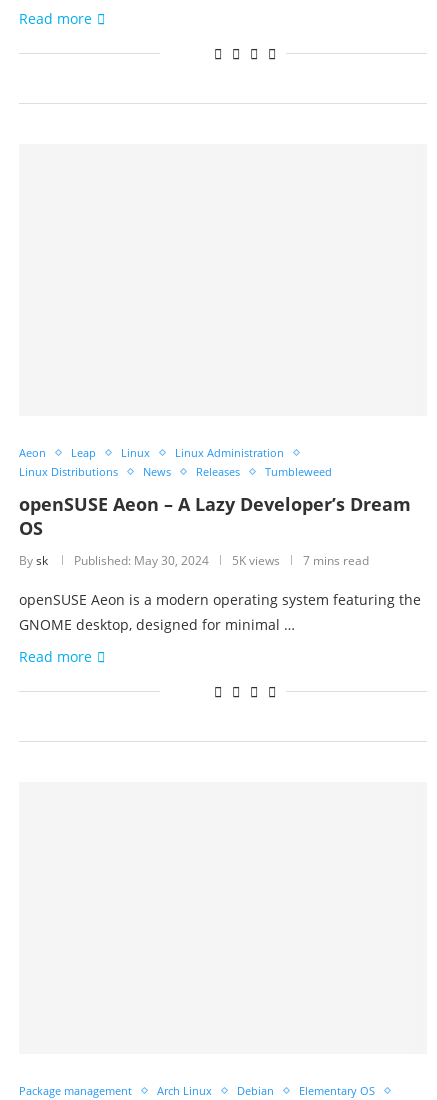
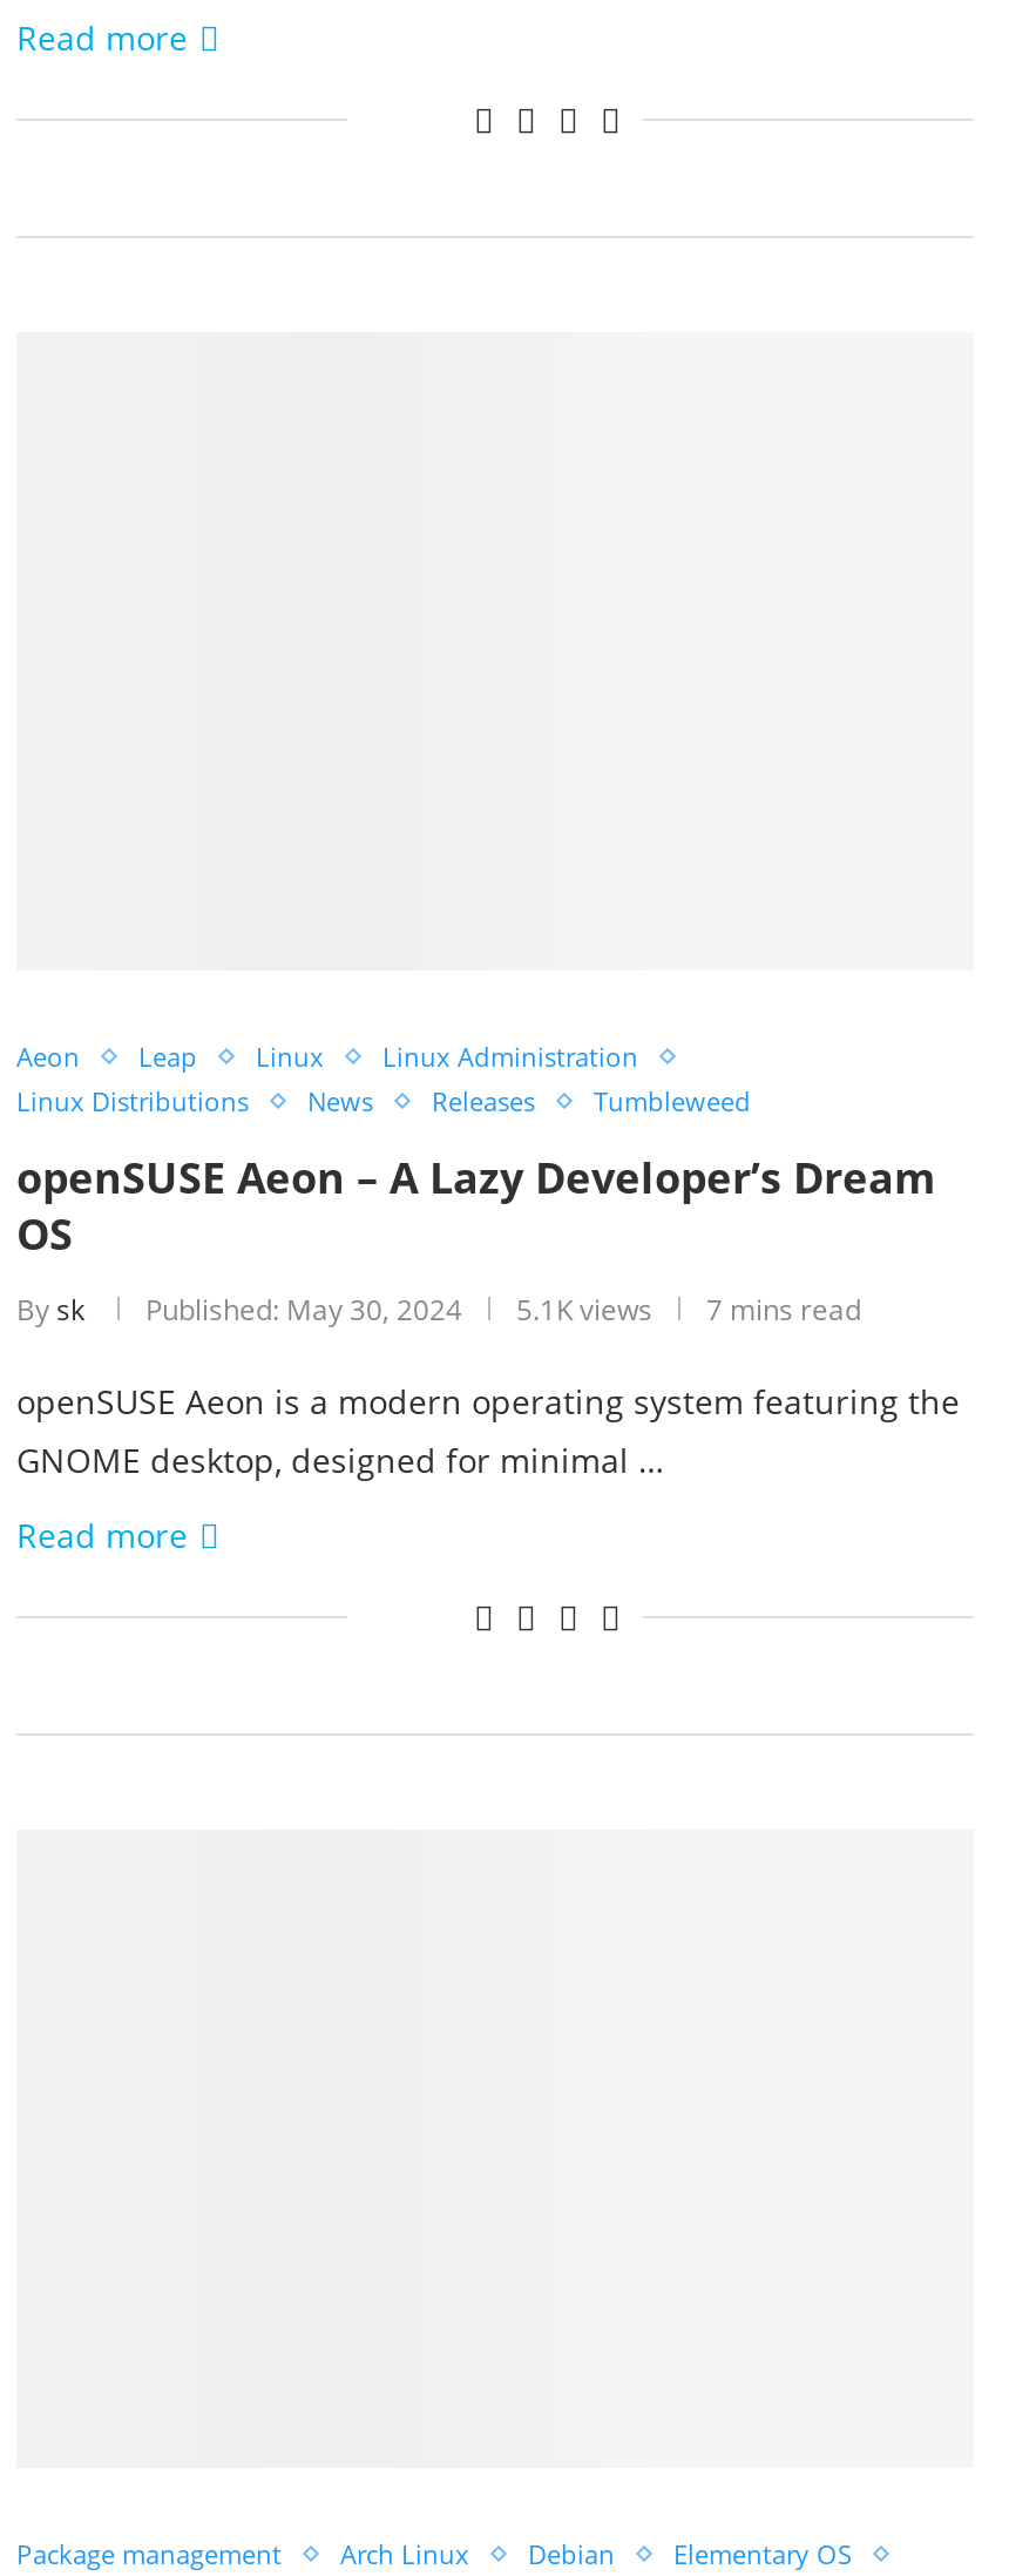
- By sk Published: May 30, 2024 5K views 7 mins read
+ By sk Published: May 30, 2024 5.1K views 7 mins read
